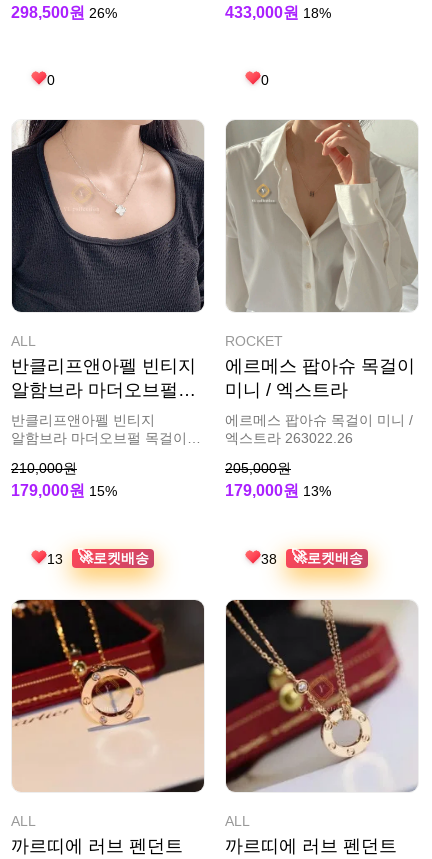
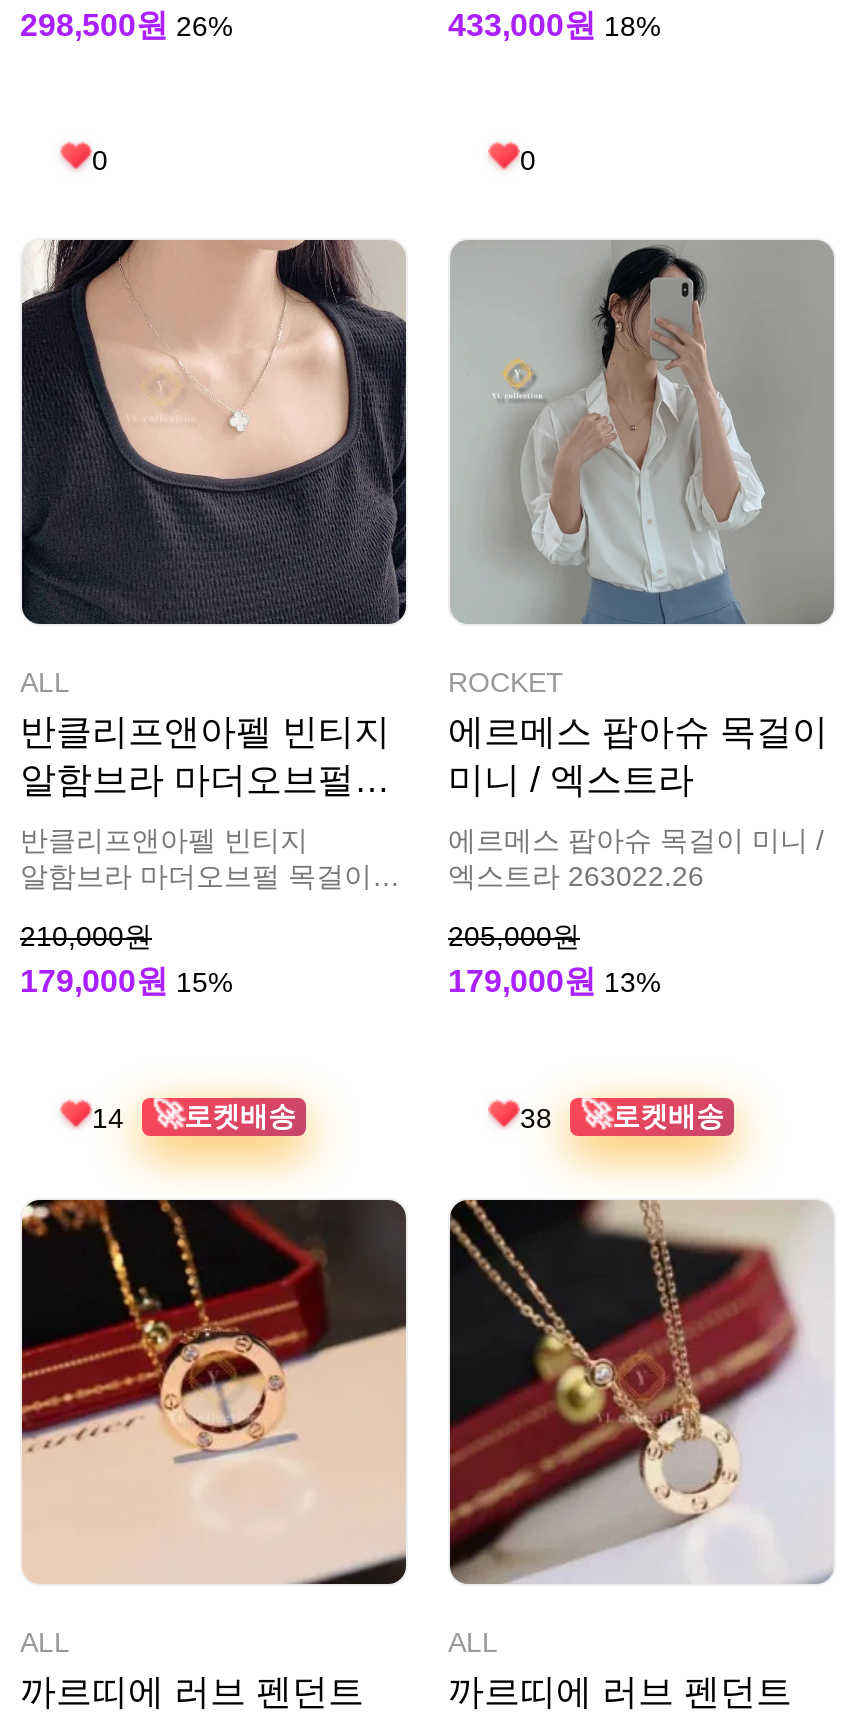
- [image]
+ [image]

- 13
+ 14
